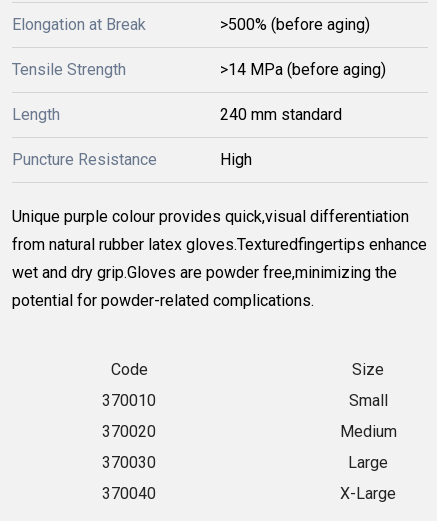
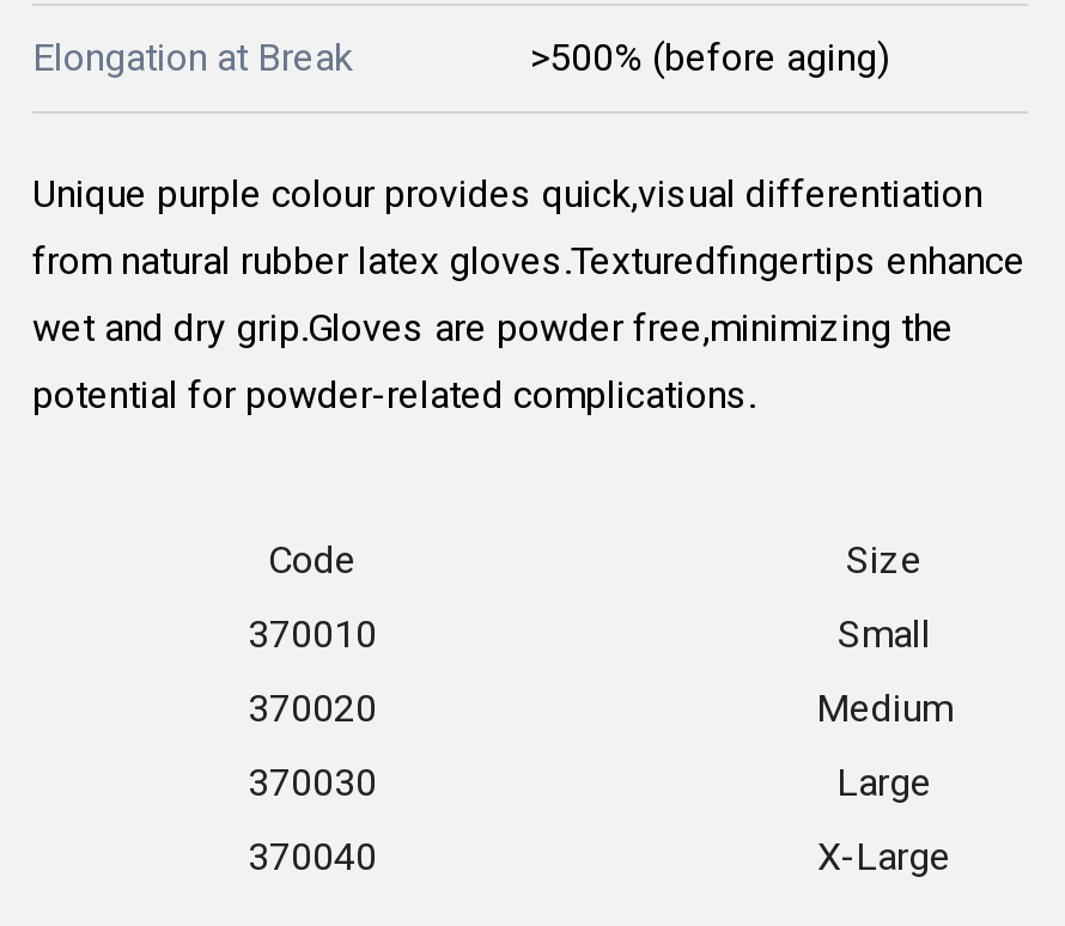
- Tensile Strength
- >14 MPa (before aging)
- Length
- 240 mm standard
- Puncture Resistance
- High
